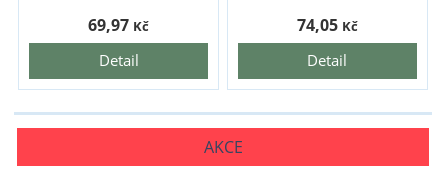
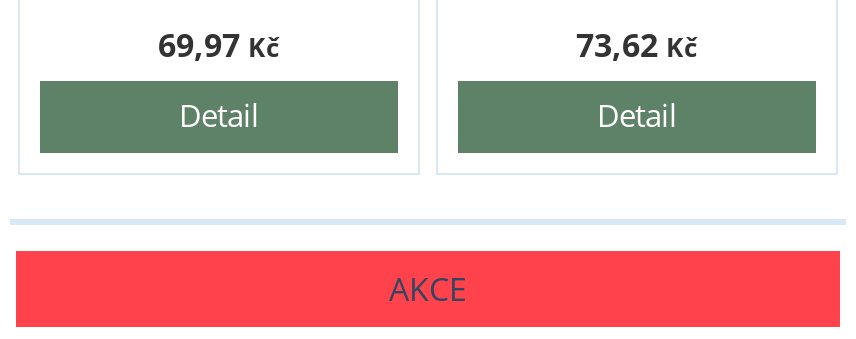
- 74,05 Kč
+ 73,62 Kč
